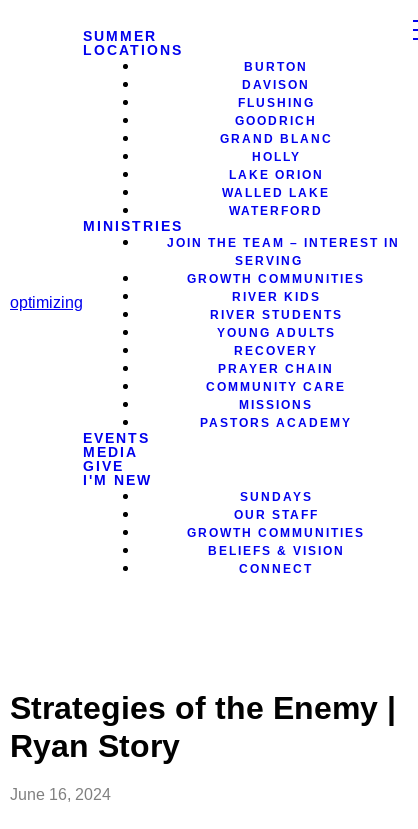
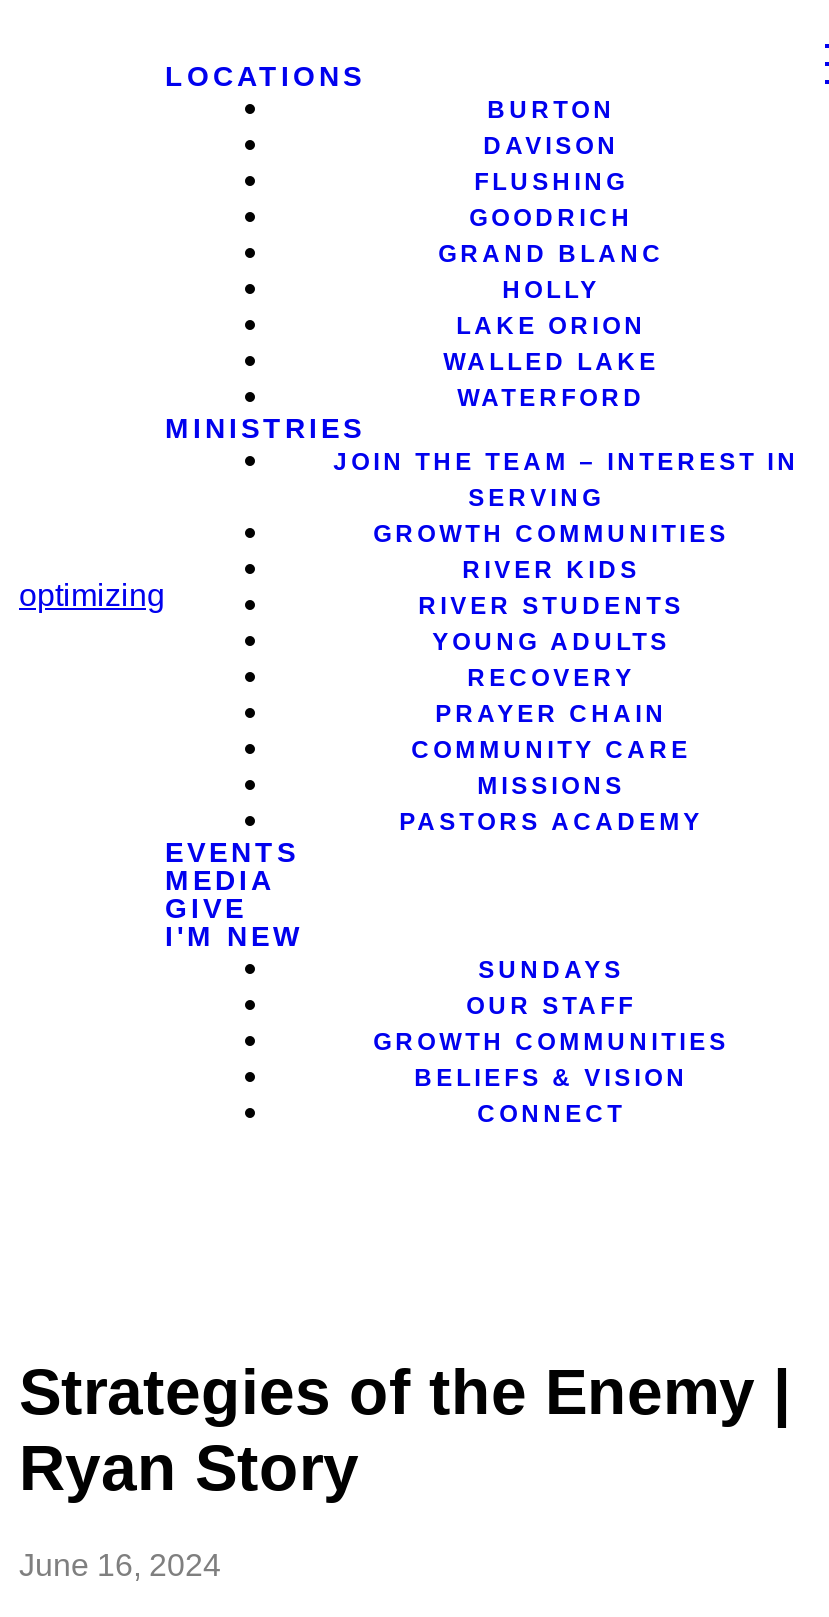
- SUMMER
